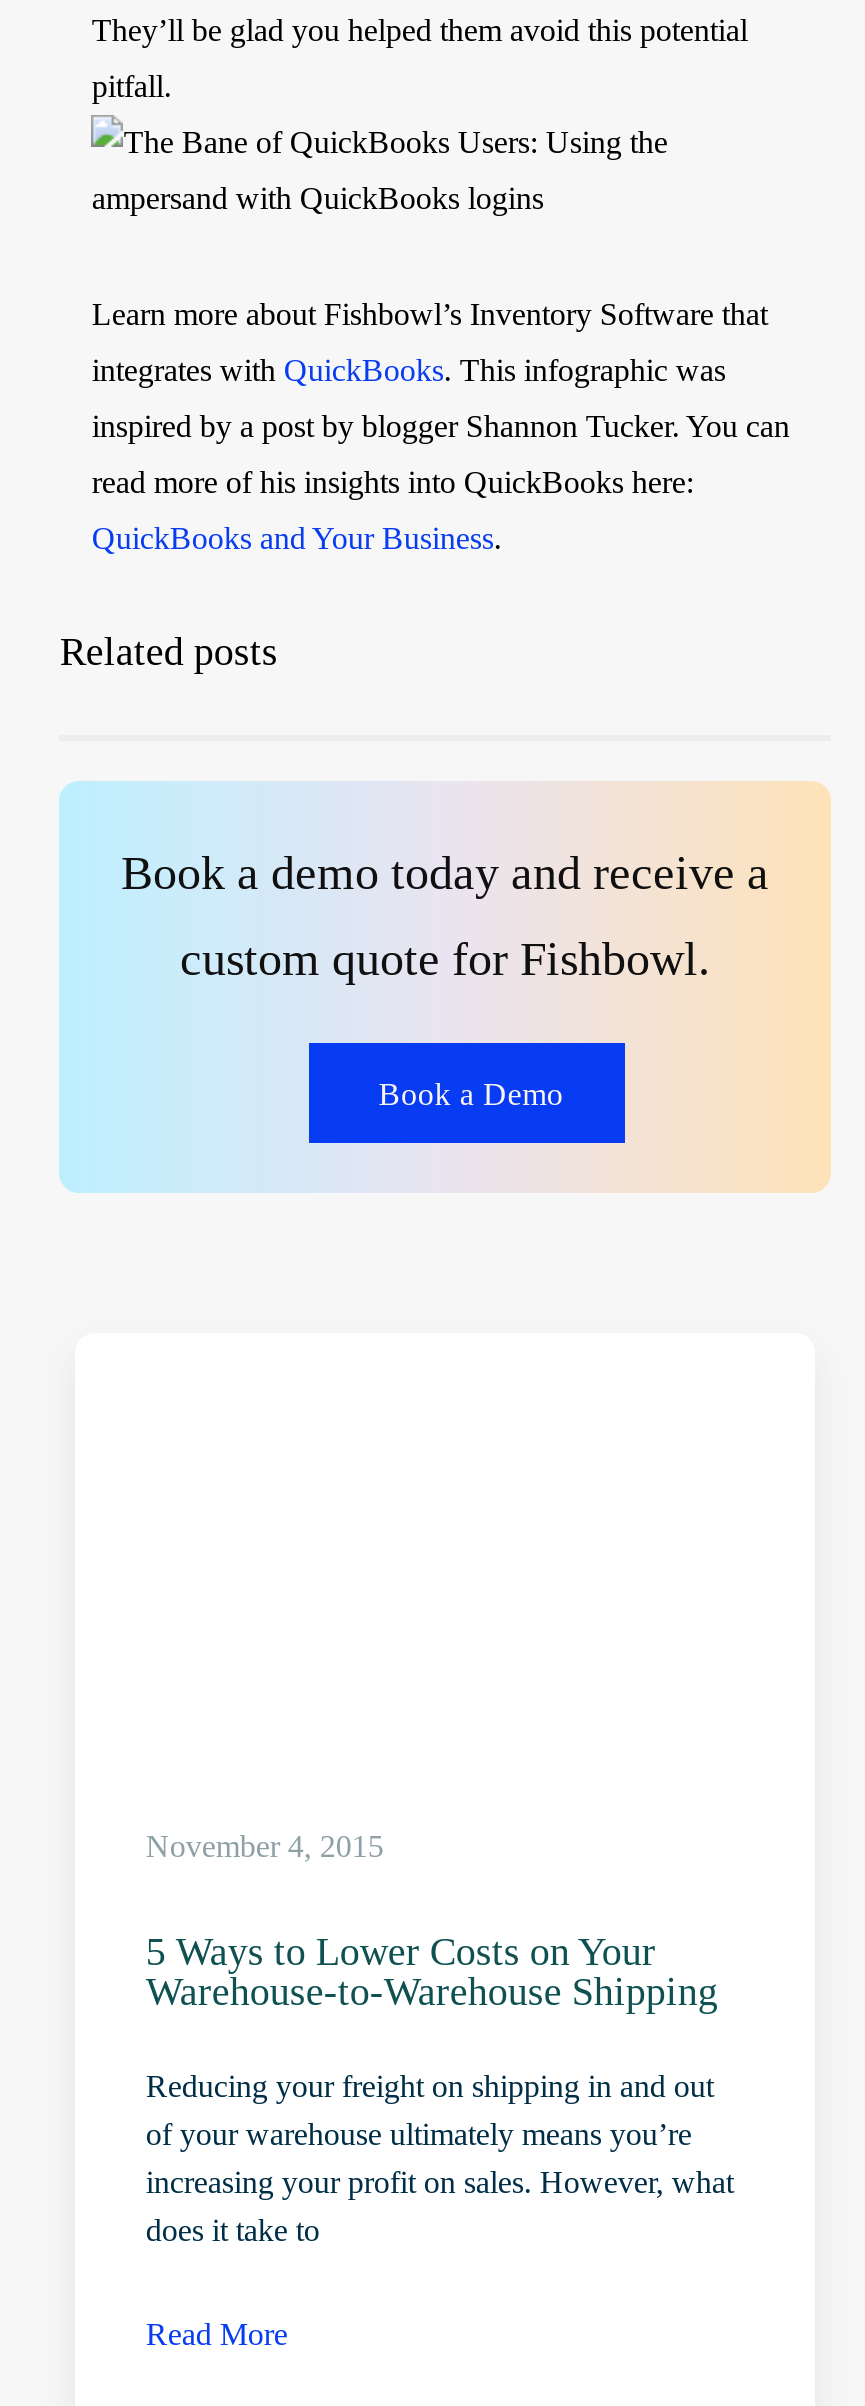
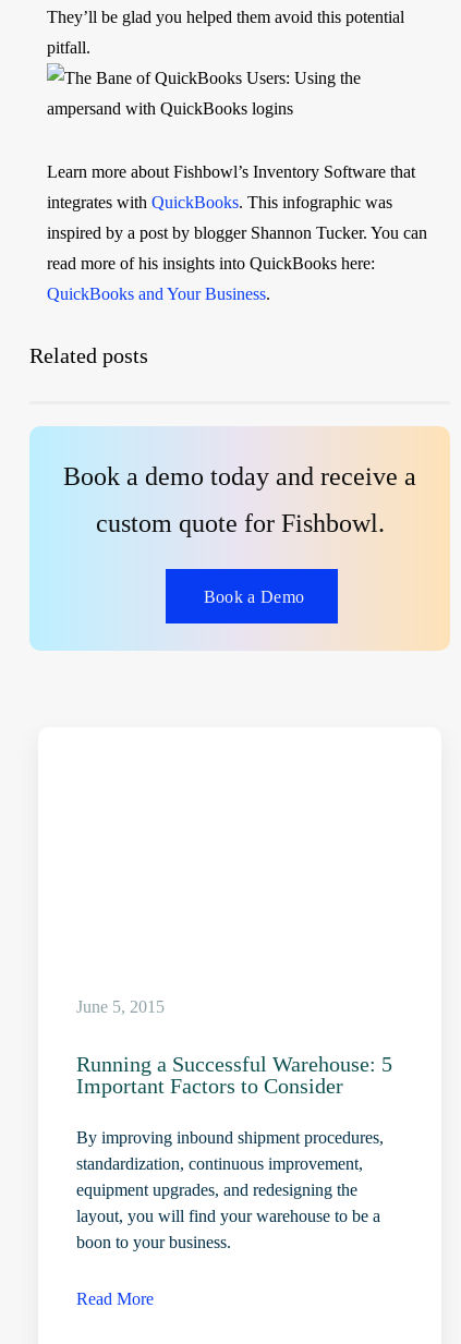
- November 4, 2015
+ June 5, 2015

- 5 Ways to Lower Costs on Your
- Warehouse-to-Warehouse Shipping
+ Running a Successful Warehouse: 5
+ Important Factors to Consider

- Reducing your freight on shipping in and out
- of your warehouse ultimately means you’re
- increasing your profit on sales. However, what
- does it take to
+ By improving inbound shipment procedures,
+ standardization, continuous improvement,
+ equipment upgrades, and redesigning the
+ layout, you will find your warehouse to be a
+ boon to your business.
